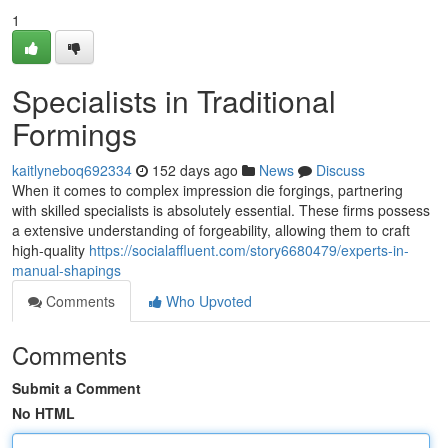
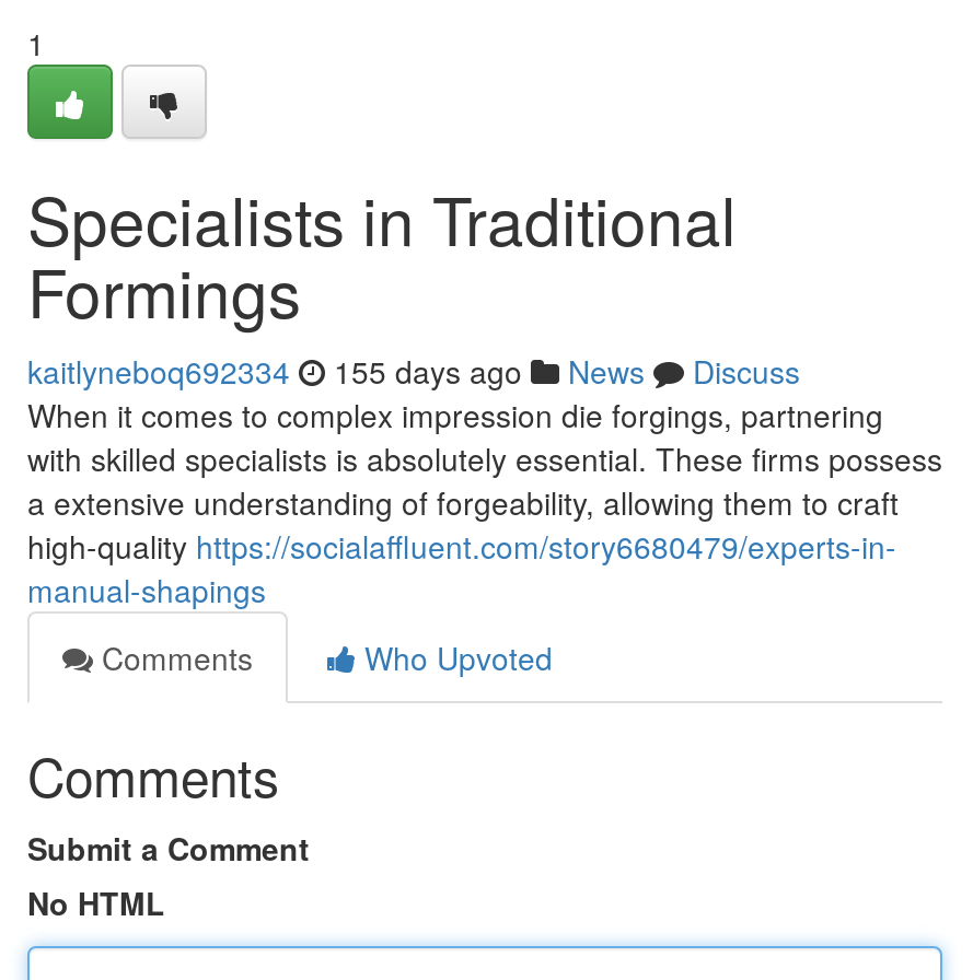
- kaitlyneboq692334 152 days ago News Discuss
+ kaitlyneboq692334 155 days ago News Discuss
